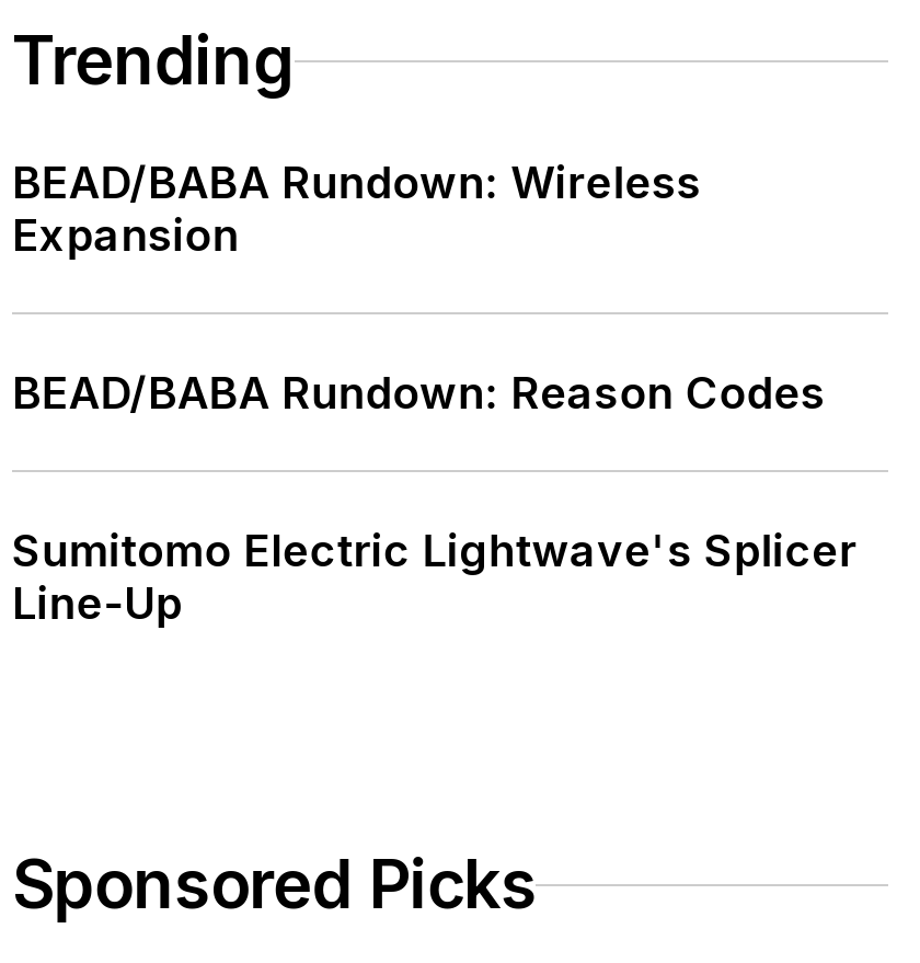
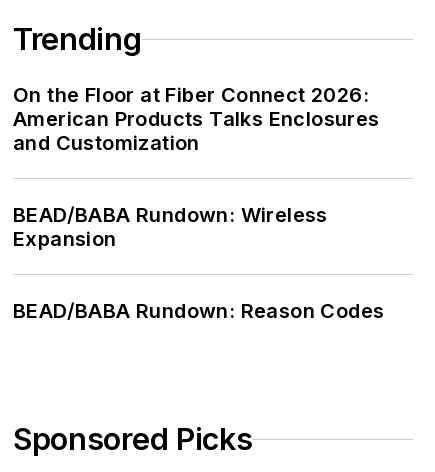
+ On the Floor at Fiber Connect 2026:
+ American Products Talks Enclosures
+ and Customization

moved down: BEAD/BABA Rundown: Wireless | Expansion | BEAD/BABA Rundown: Reason Codes

- Sumitomo Electric Lightwave's Splicer
- Line-Up
